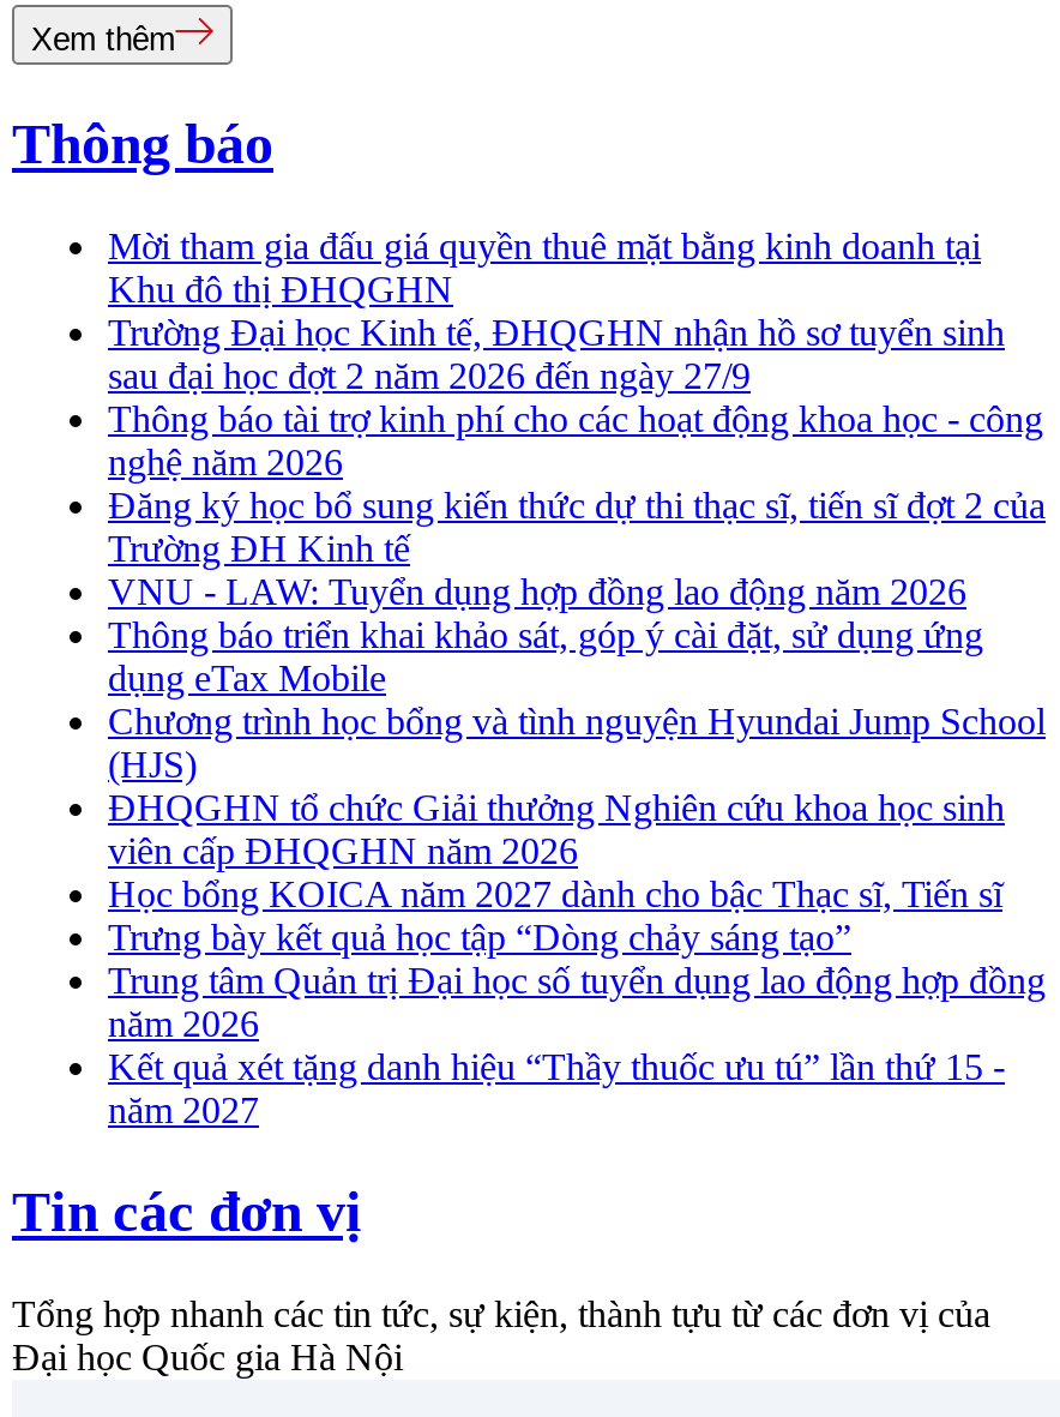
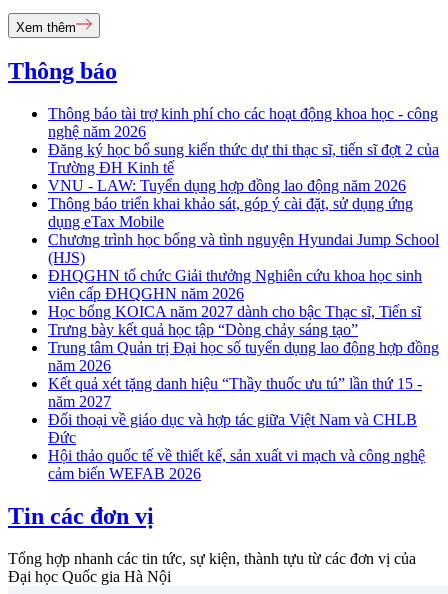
- Mời tham gia đấu giá quyền thuê mặt bằng kinh doanh tại
- Khu đô thị ĐHQGHN
- Trường Đại học Kinh tế, ĐHQGHN nhận hồ sơ tuyển sinh
- sau đại học đợt 2 năm 2026 đến ngày 27/9

moved up: Thông báo tài trợ kinh phí cho các hoạt động khoa học - công | nghệ năm 2026 | Đăng ký học bổ sung kiến thức dự thi thạc sĩ, tiến sĩ đợt 2 của | ... | Kết quả xét tặng danh hiệu “Thầy thuốc ưu tú” lần thứ 15 - | năm 2027

+ Đối thoại về giáo dục và hợp tác giữa Việt Nam và CHLB
+ Đức
+ Hội thảo quốc tế về thiết kế, sản xuất vi mạch và công nghệ
+ cảm biến WEFAB 2026
